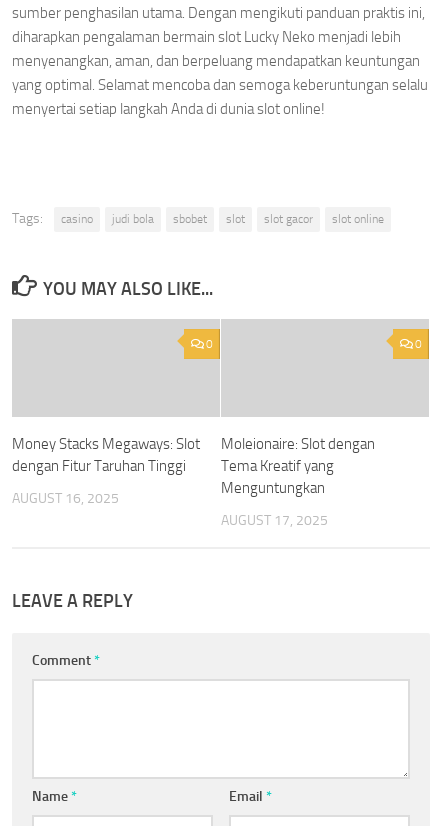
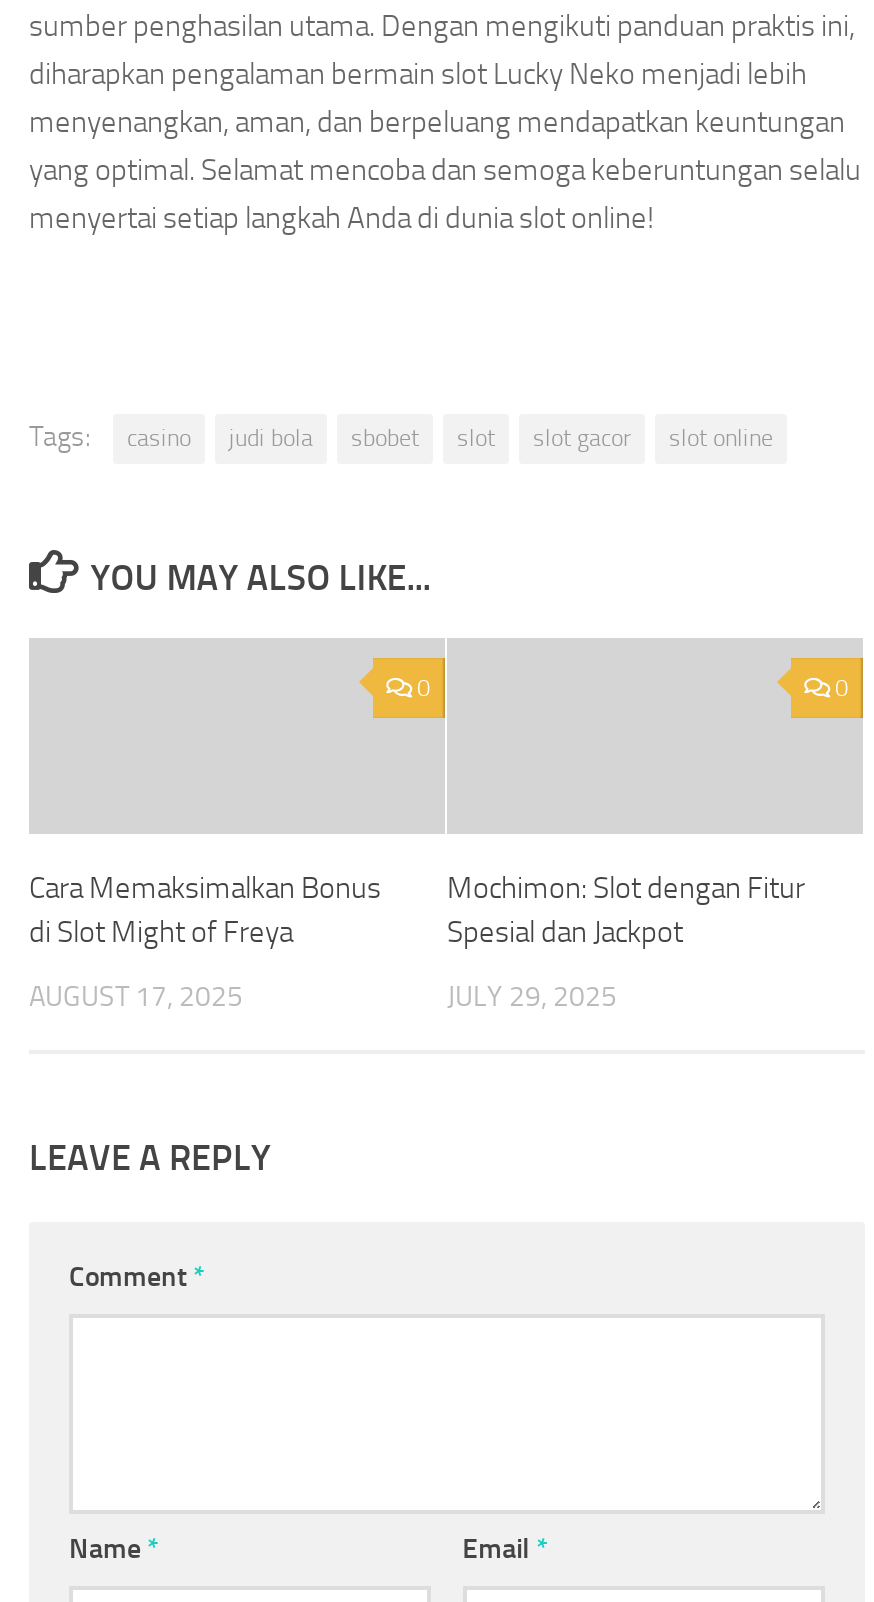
- Money Stacks Megaways: Slot
- dengan Fitur Taruhan Tinggi
+ Cara Memaksimalkan Bonus
+ di Slot Might of Freya

- Moleionaire: Slot dengan
- Tema Kreatif yang
- Menguntungkan
+ Mochimon: Slot dengan Fitur
+ Spesial dan Jackpot

- AUGUST 16, 2025
+ AUGUST 17, 2025

- AUGUST 17, 2025
+ JULY 29, 2025
